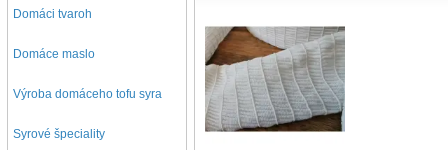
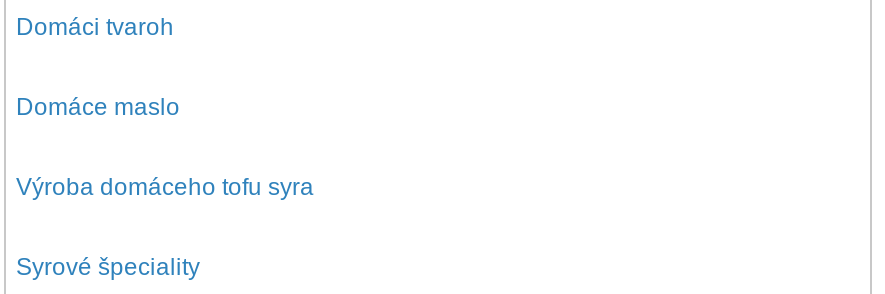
- [image]
